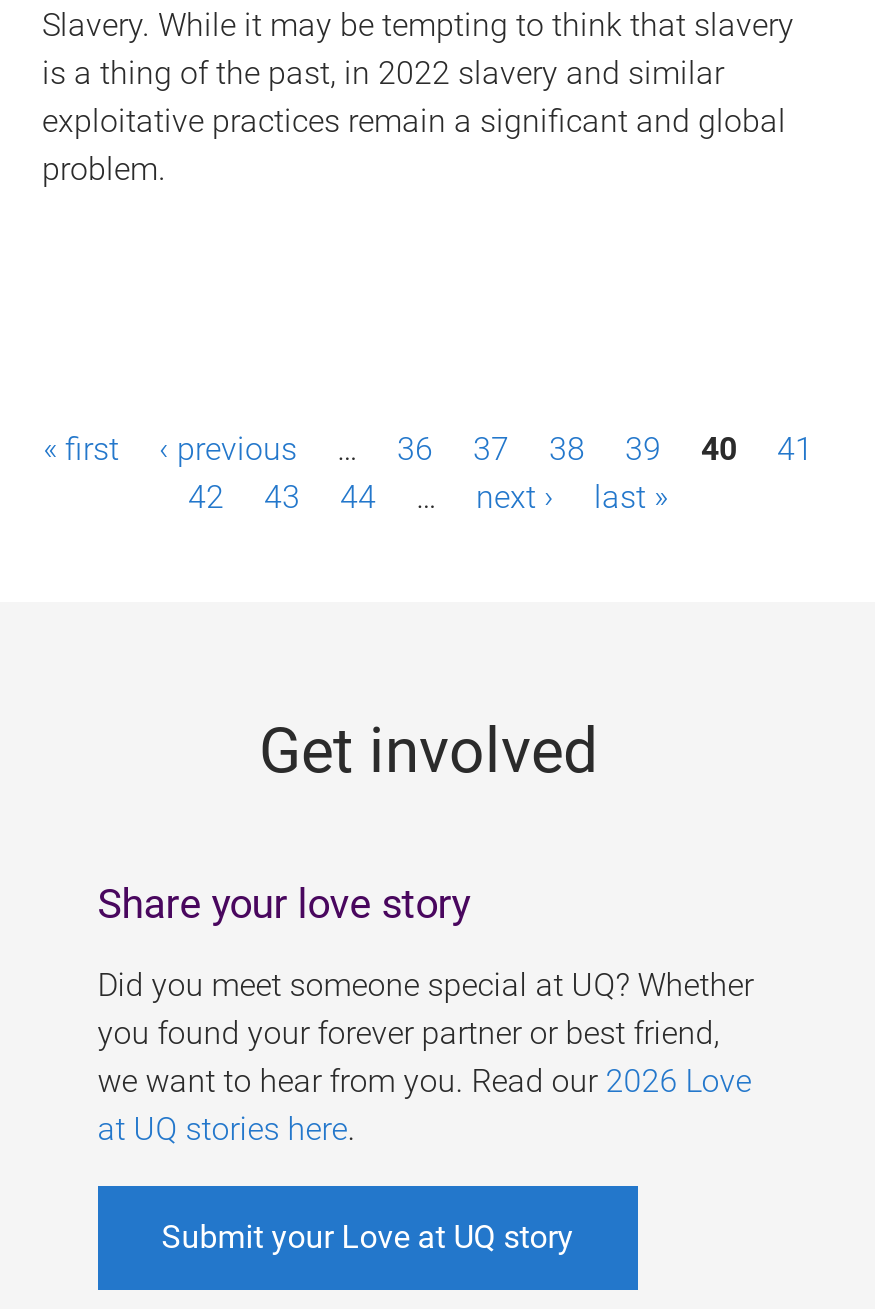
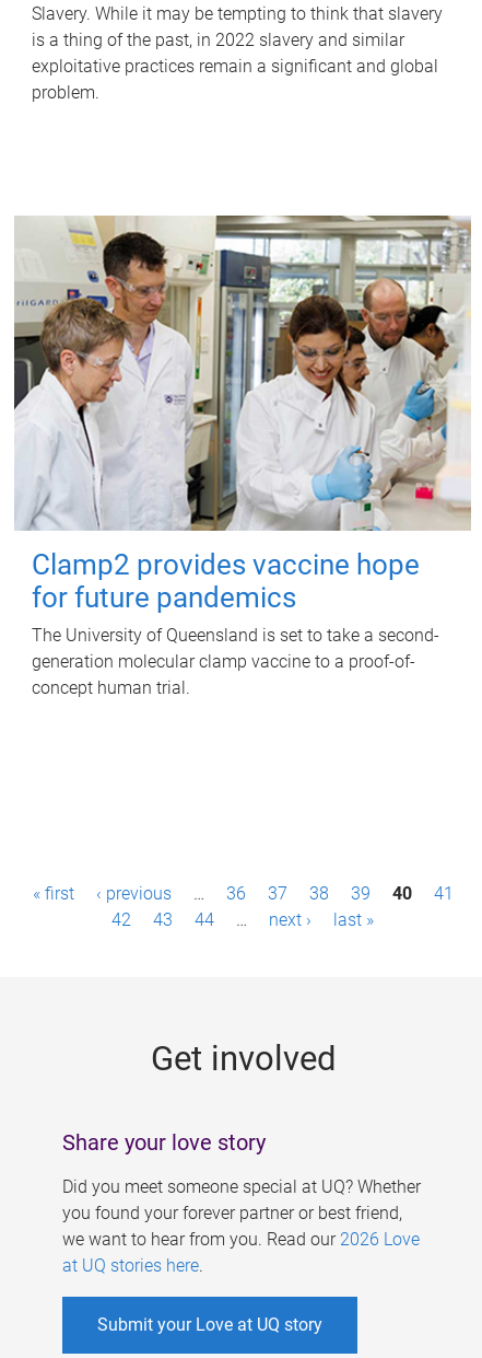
+ [image]
+ Clamp2 provides vaccine hope
+ for future pandemics
+ The University of Queensland is set to take a second-
+ generation molecular clamp vaccine to a proof-of-
+ concept human trial.
